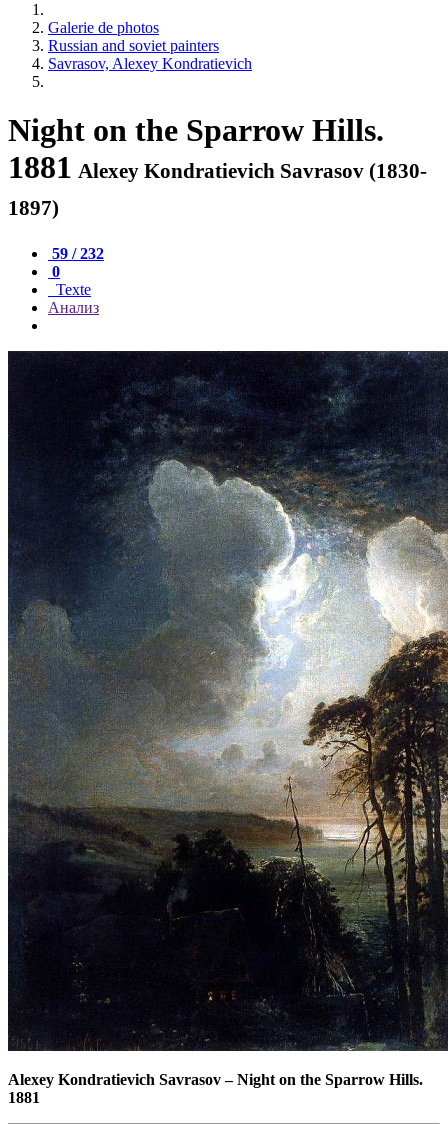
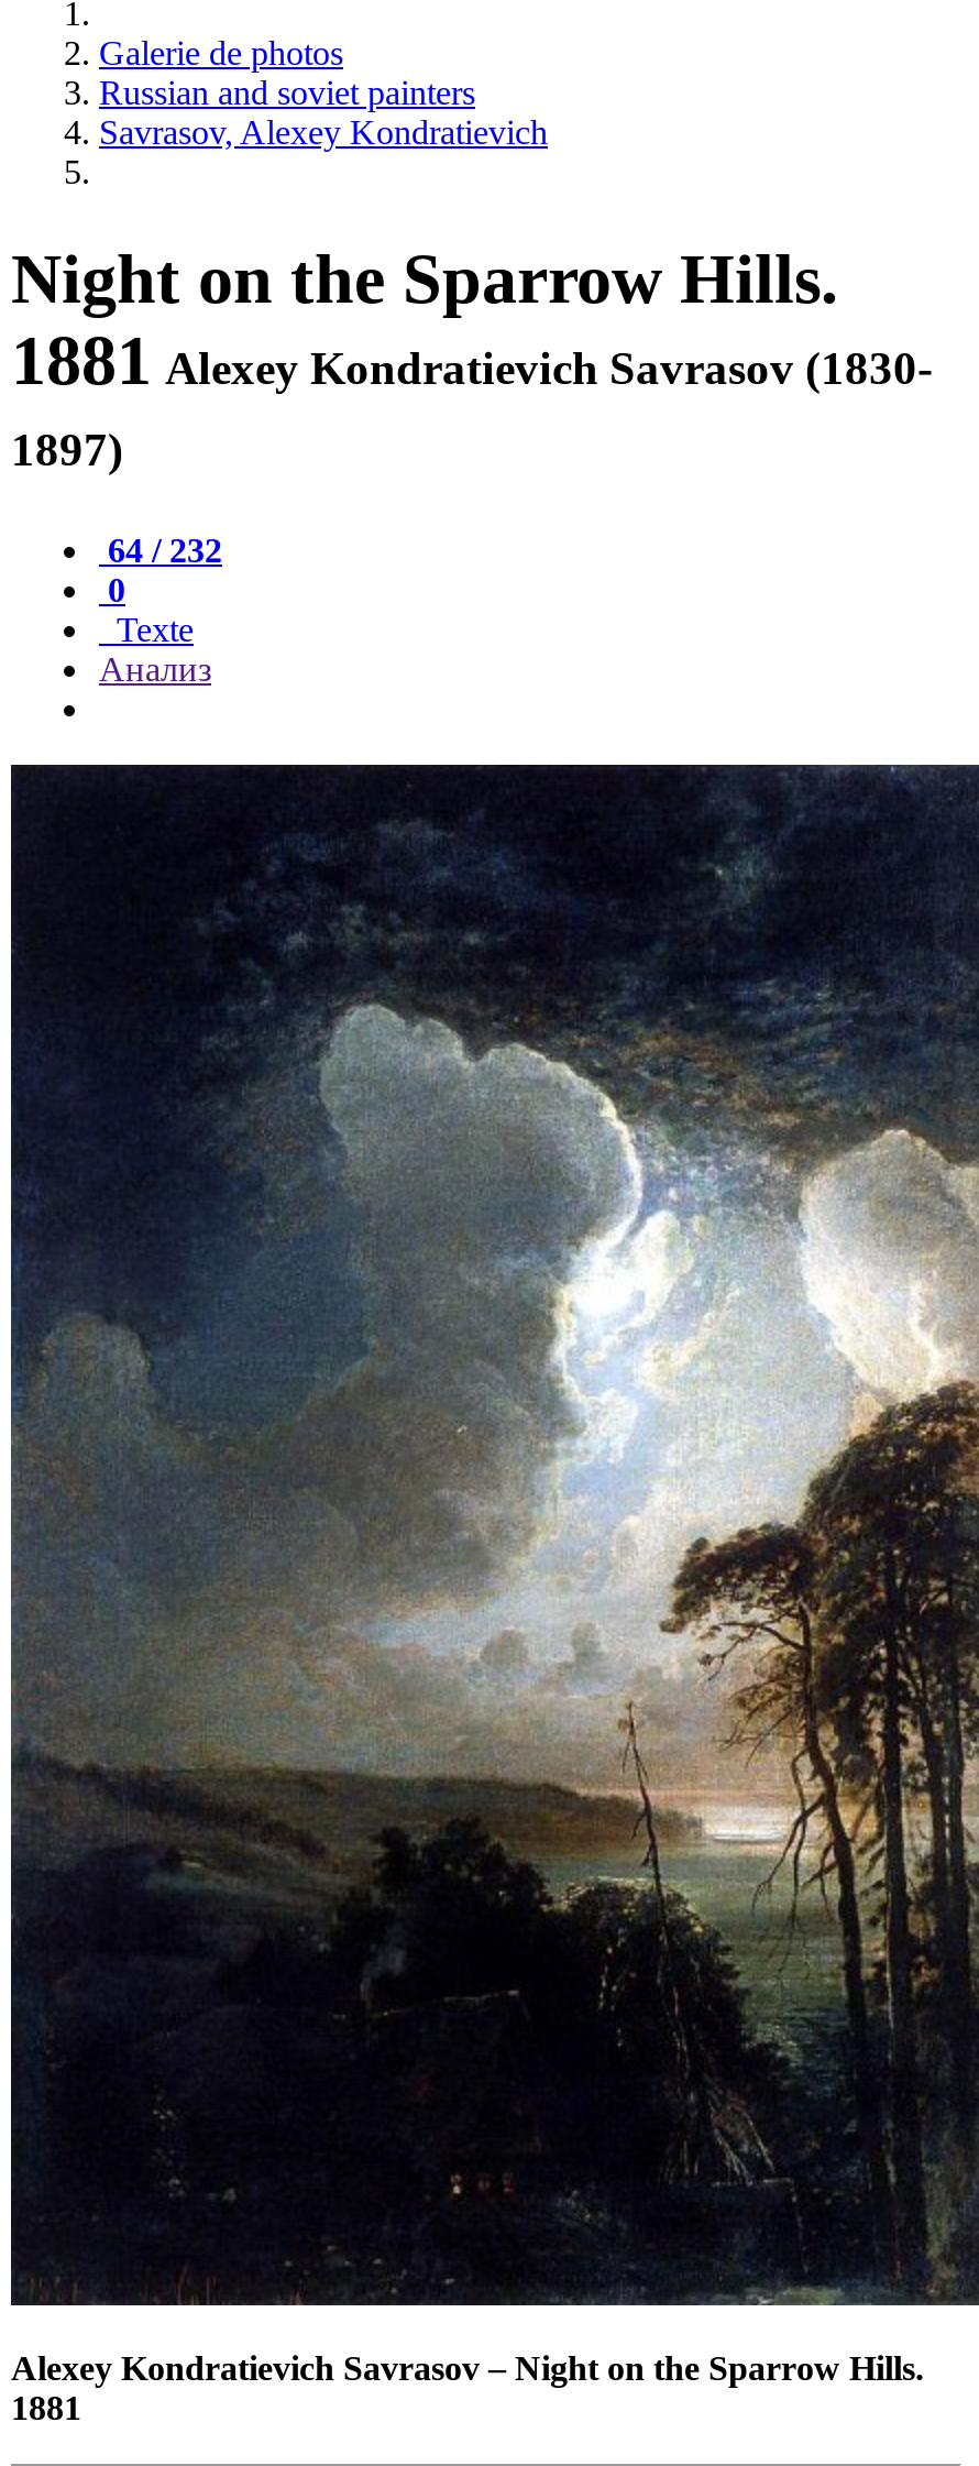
- 59 / 232
+ 64 / 232
